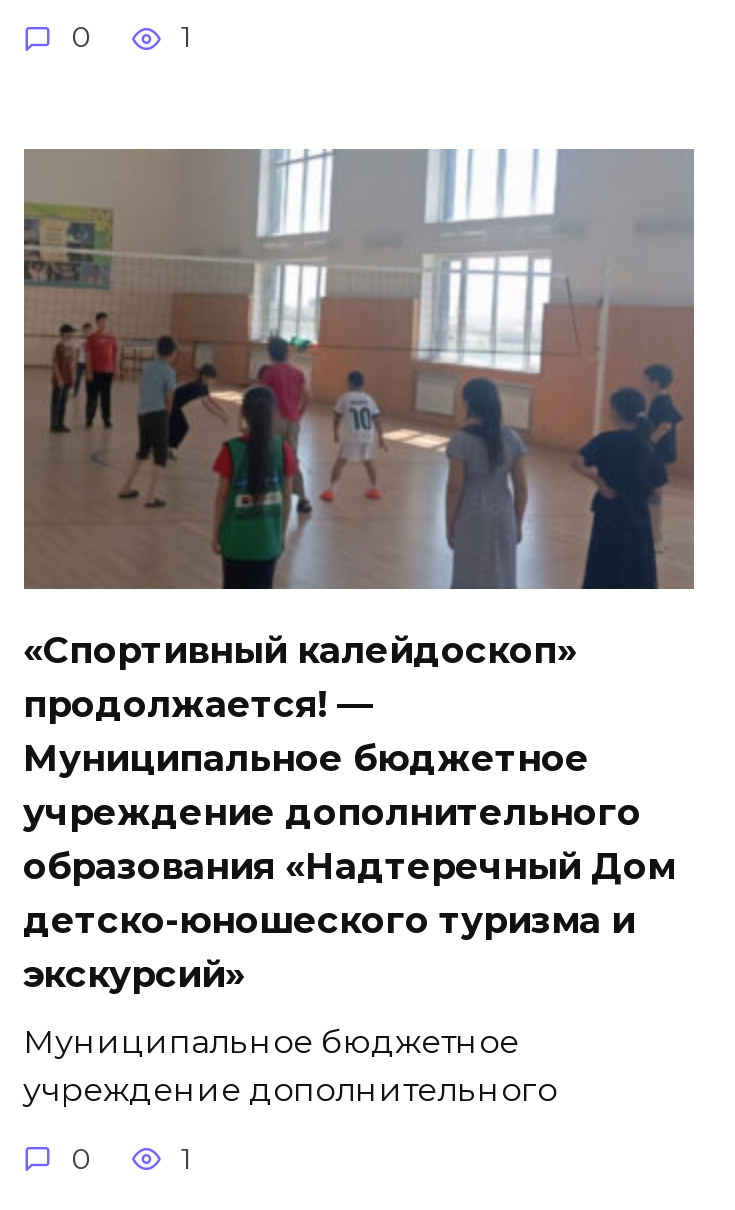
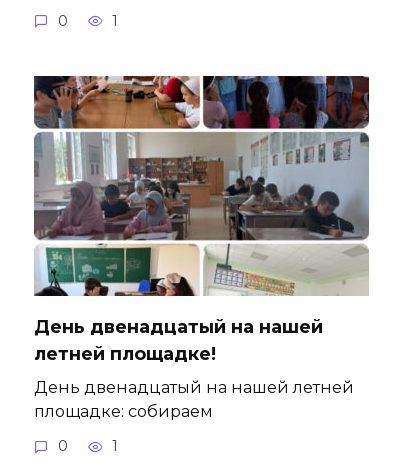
- [image]
- «Спортивный калейдоскоп»
- продолжается! —
- Муниципальное бюджетное
- учреждение дополнительного
- образования «Надтеречный Дом
- детско-юношеского туризма и
- экскурсий»
+ [image]
+ День двенадцатый на нашей
+ летней площадке!

- Муниципальное бюджетное
- учреждение дополнительного
+ День двенадцатый на нашей летней
+ площадке: собираем
